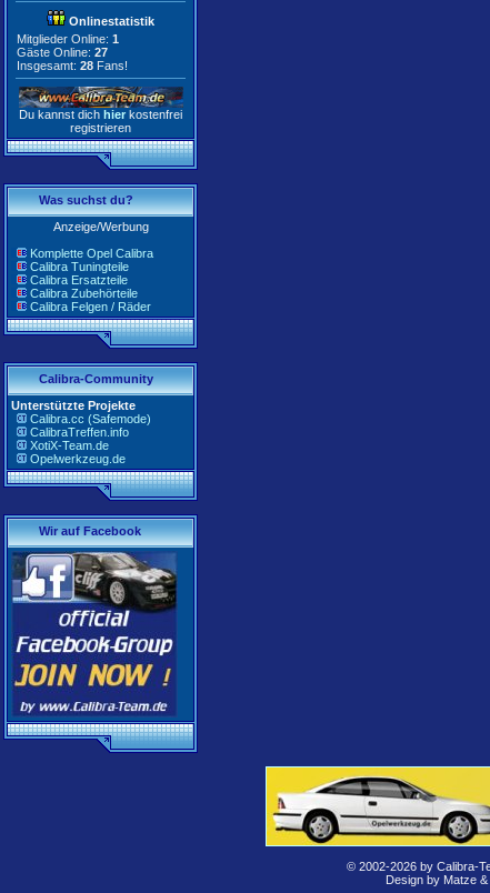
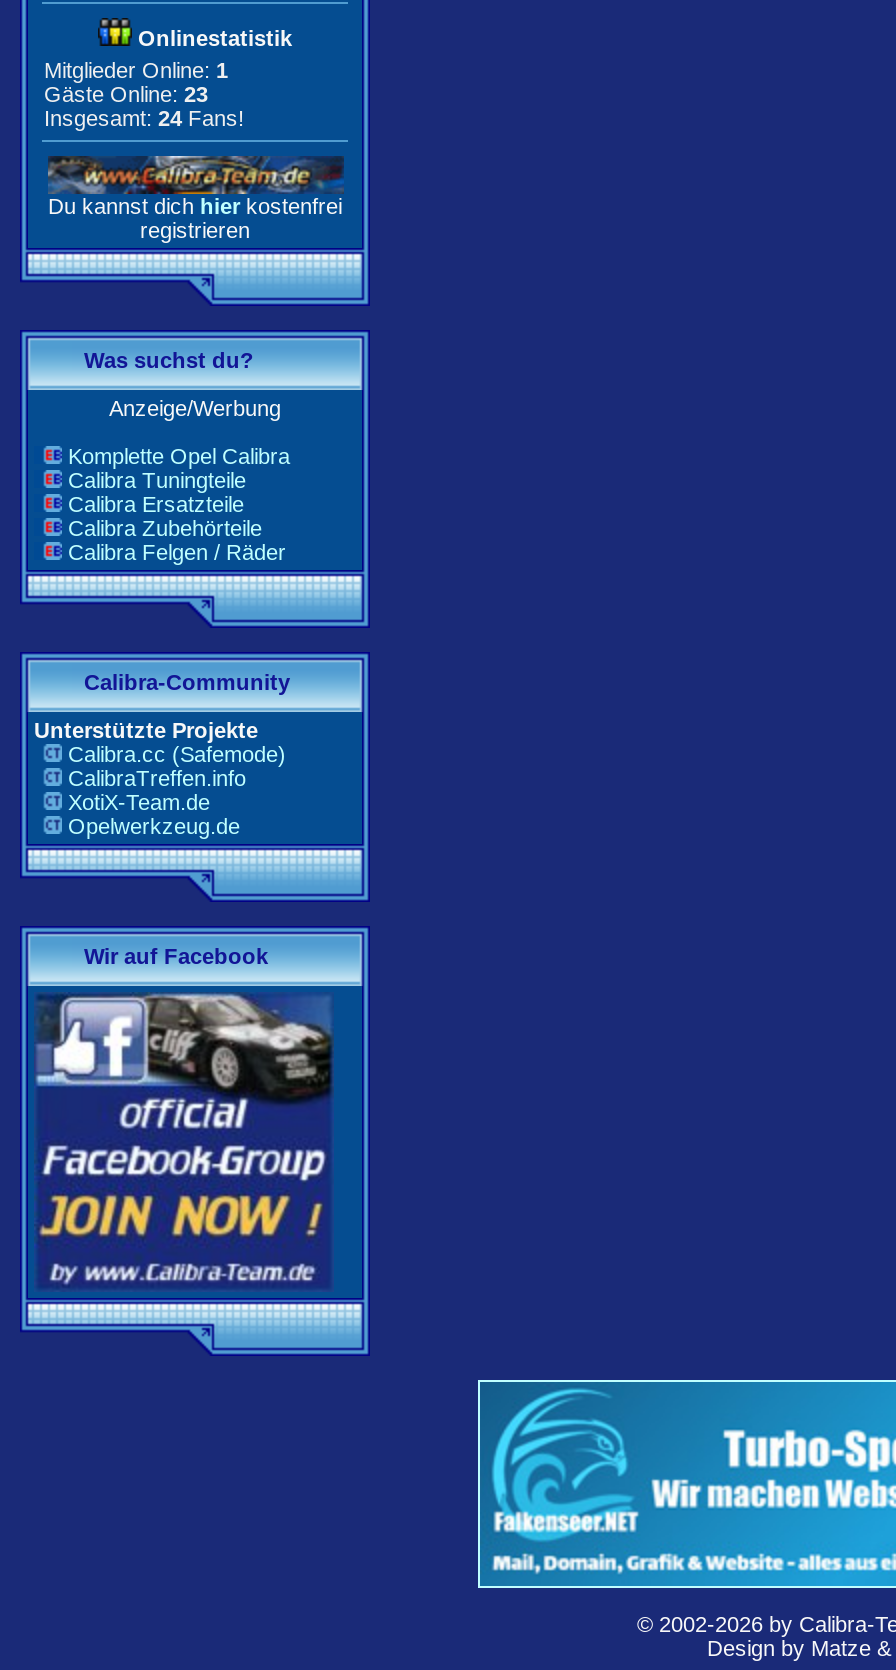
- Gäste Online: 27
+ Gäste Online: 23

- Insgesamt: 28 Fans!
+ Insgesamt: 24 Fans!

- [image]
+ [image]
